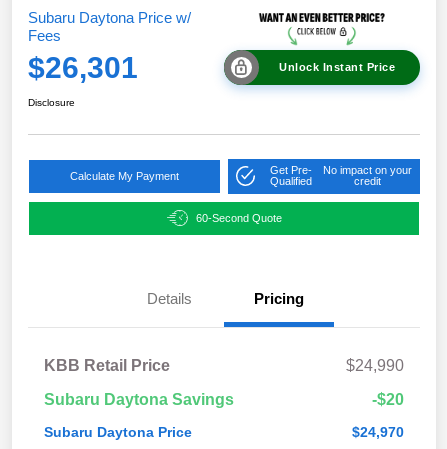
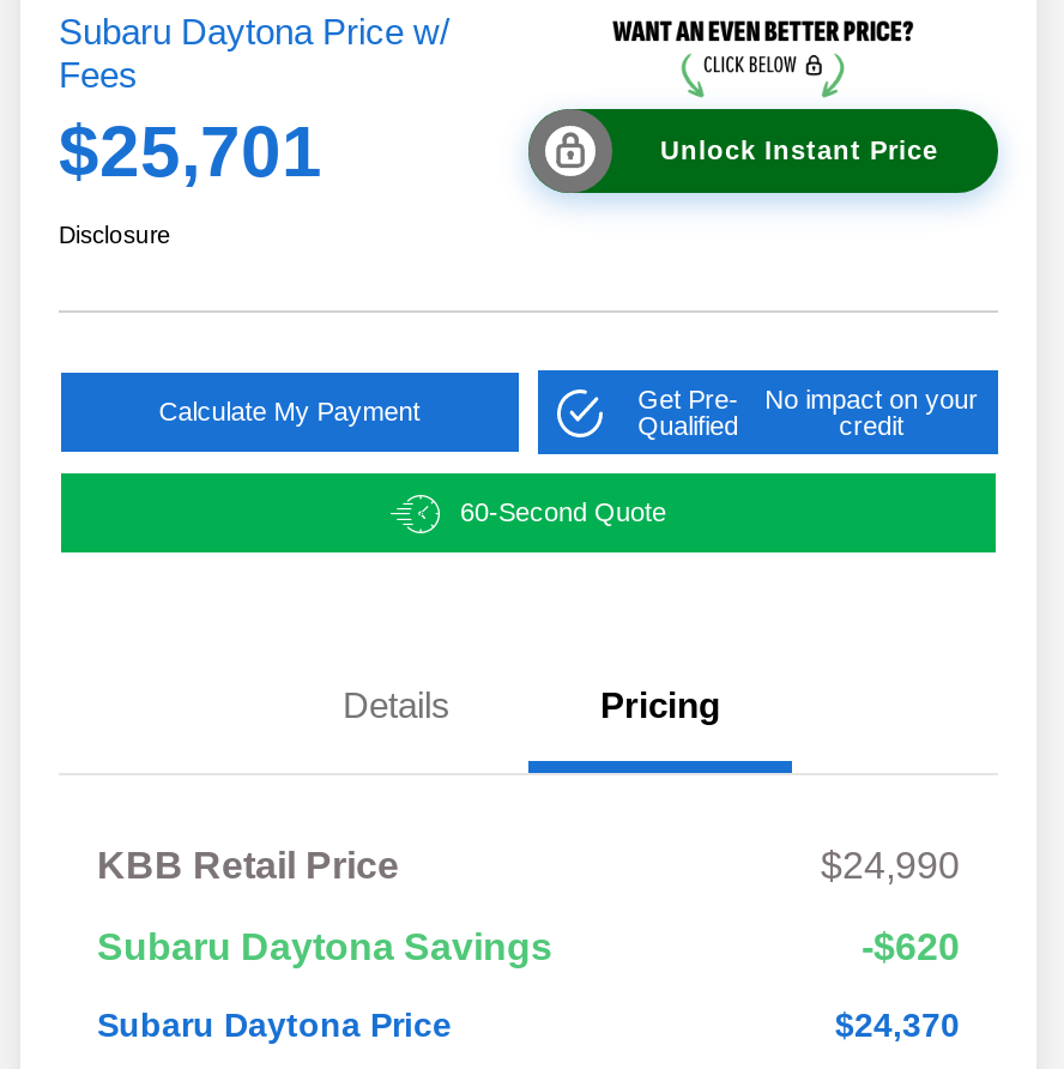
- $26,301
+ $25,701

- -$20
+ -$620

- $24,970
+ $24,370
